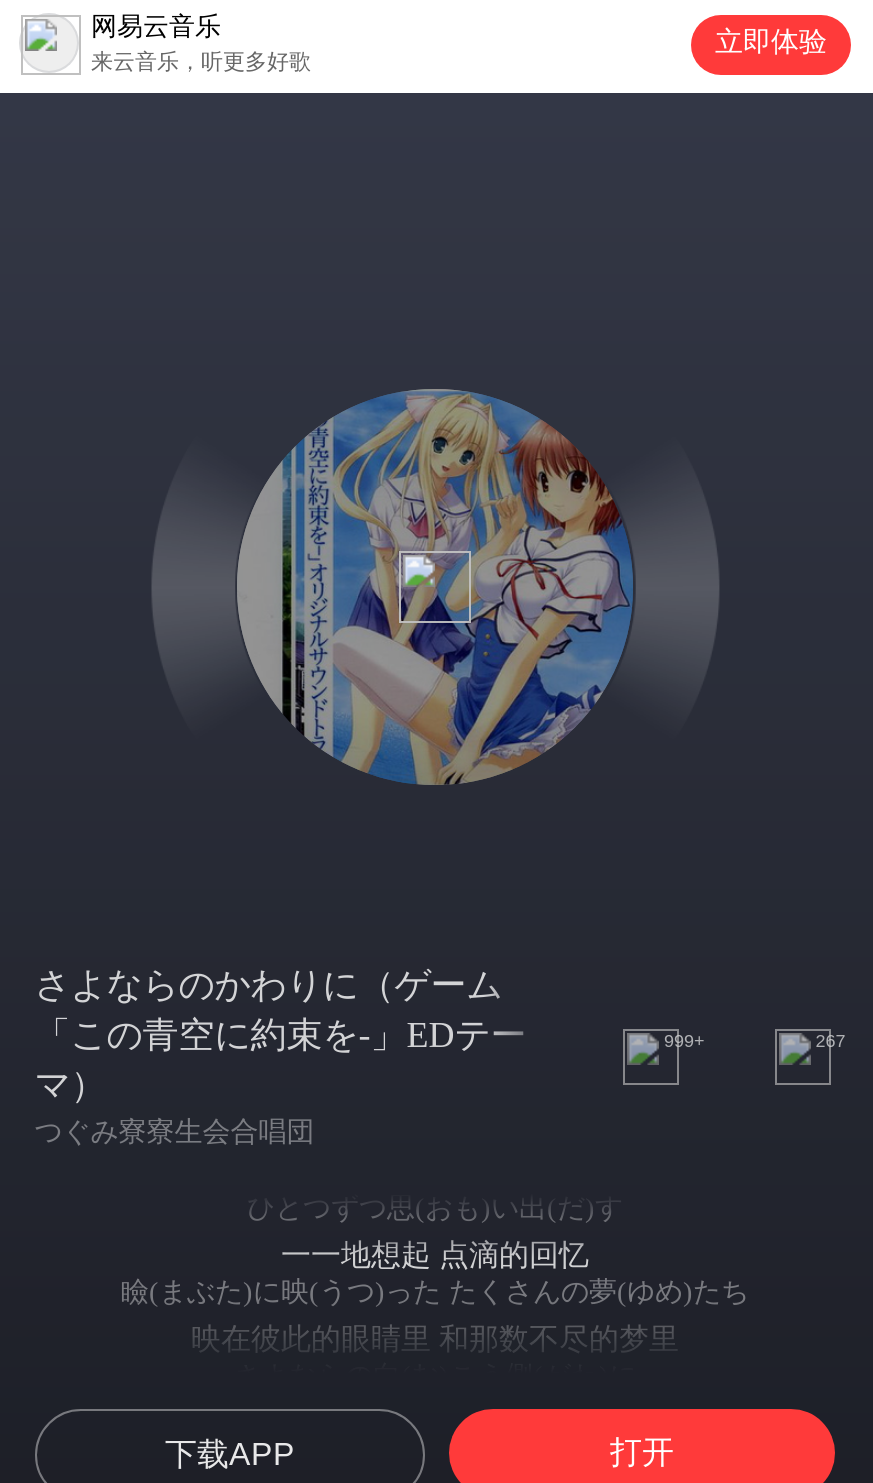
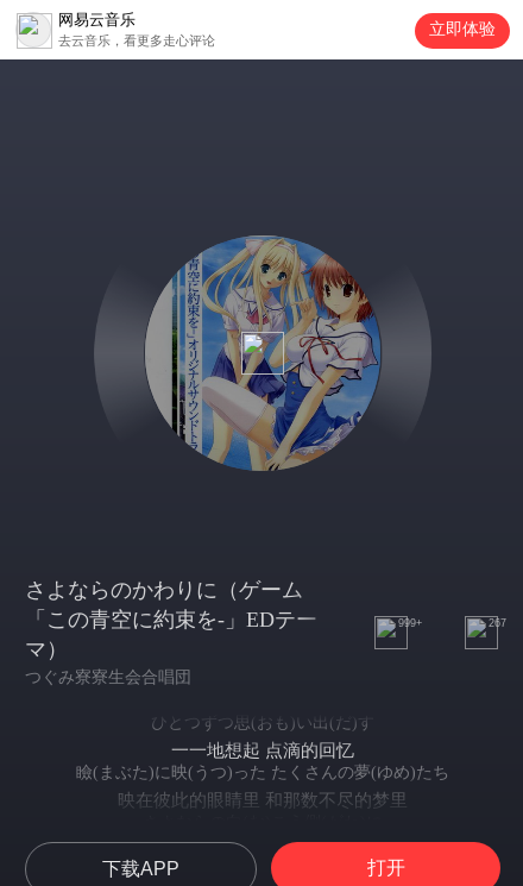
- 来云音乐，听更多好歌
+ 去云音乐，看更多走心评论
